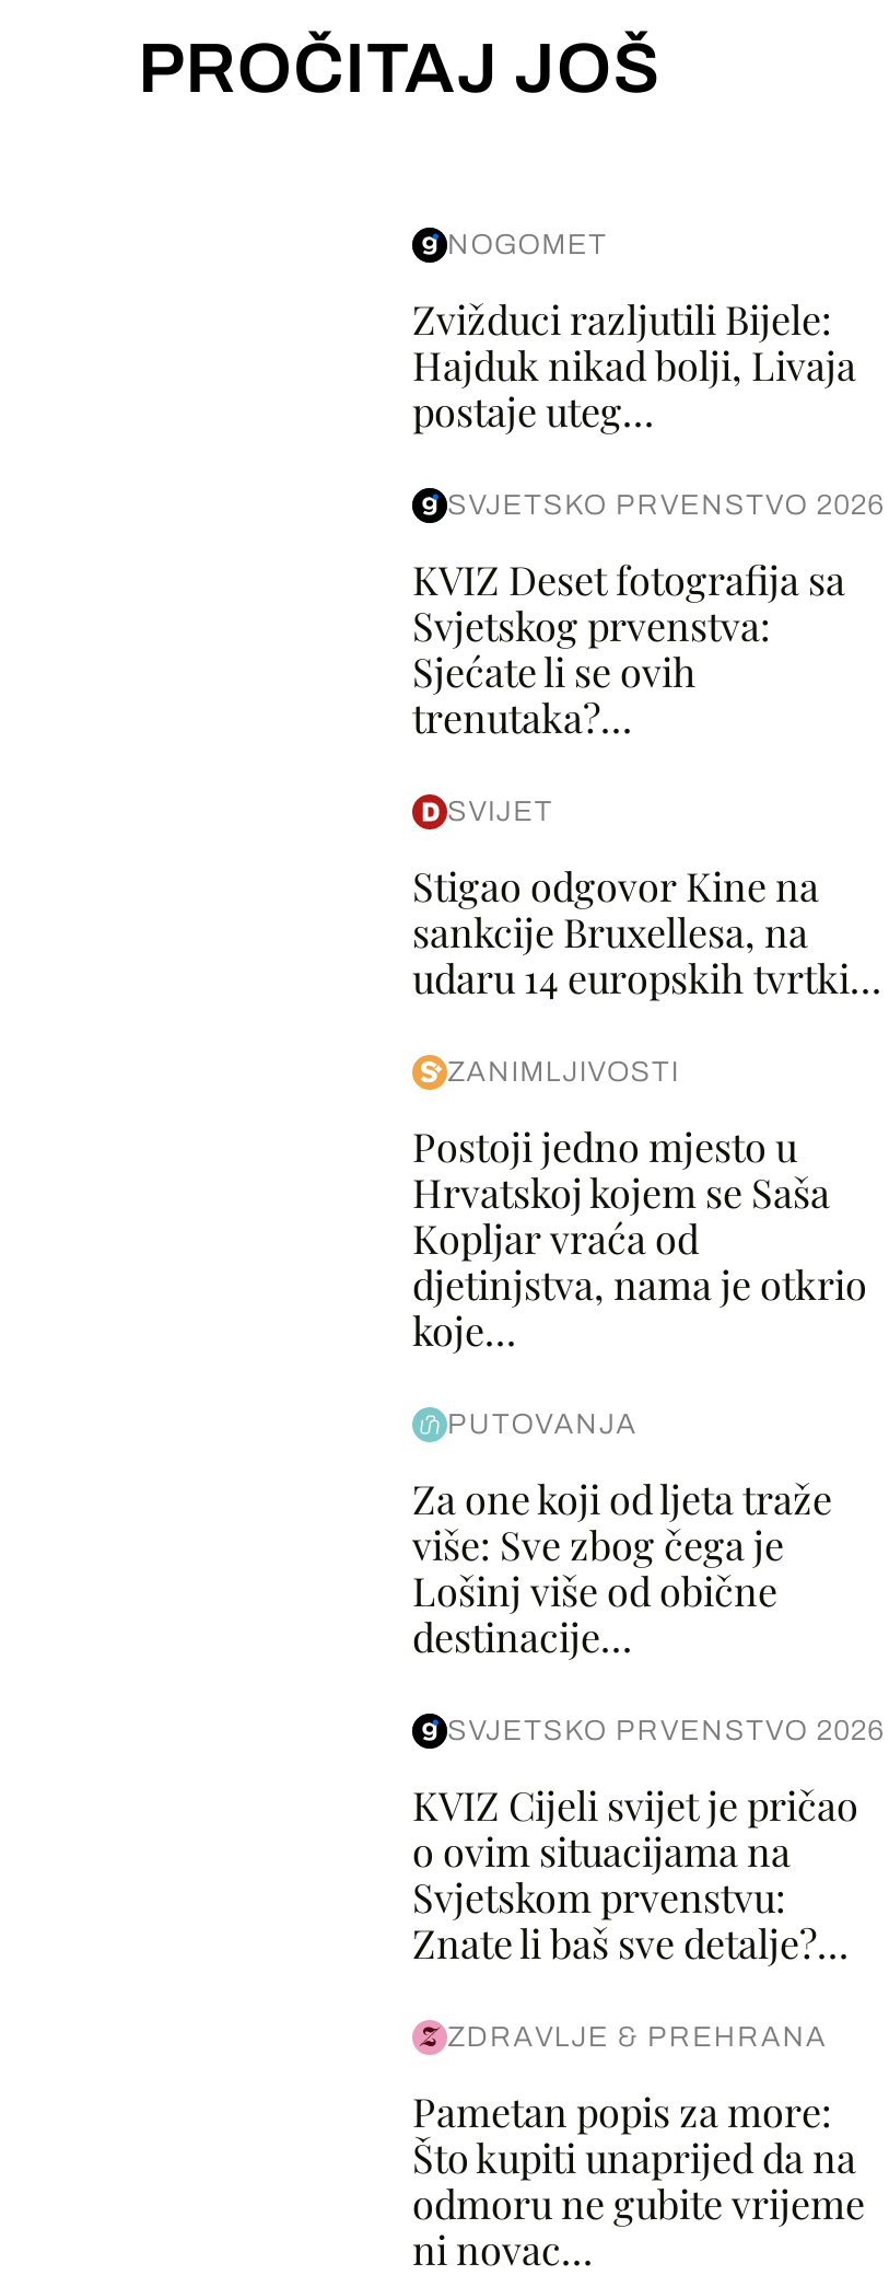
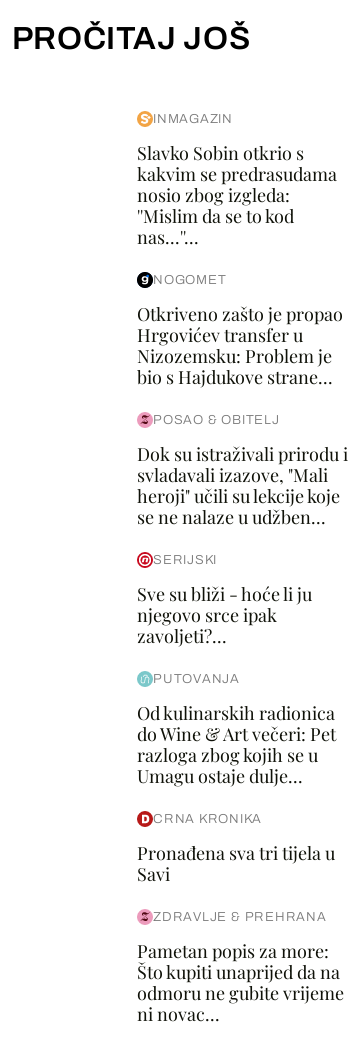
+ INMAGAZIN
+ Slavko Sobin otkrio s
+ kakvim se predrasudama
+ nosio zbog izgleda:
+ ''Mislim da se to kod
+ nas...''...

moved down: NOGOMET

- Zvižduci razljutili Bijele:
- Hajduk nikad bolji, Livaja
- postaje uteg...
- SVJETSKO PRVENSTVO 2026
- KVIZ Deset fotografija sa
- Svjetskog prvenstva:
- Sjećate li se ovih
- trenutaka?...
- SVIJET
- Stigao odgovor Kine na
- sankcije Bruxellesa, na
- udaru 14 europskih tvrtki...
- ZANIMLJIVOSTI
- Postoji jedno mjesto u
- Hrvatskoj kojem se Saša
- Kopljar vraća od
- djetinjstva, nama je otkrio
- koje...
+ Otkriveno zašto je propao
+ Hrgovićev transfer u
+ Nizozemsku: Problem je
+ bio s Hajdukove strane...
+ POSAO & OBITELJ
+ Dok su istraživali prirodu i
+ svladavali izazove, "Mali
+ heroji" učili su lekcije koje
+ se ne nalaze u udžben...
+ SERIJSKI
+ Sve su bliži - hoće li ju
+ njegovo srce ipak
+ zavoljeti?...

moved down: PUTOVANJA

- Za one koji od ljeta traže
- više: Sve zbog čega je
- Lošinj više od obične
- destinacije...
+ Od kulinarskih radionica
+ do Wine & Art večeri: Pet
+ razloga zbog kojih se u
+ Umagu ostaje dulje...

- SVJETSKO PRVENSTVO 2026
+ CRNA KRONIKA

- KVIZ Cijeli svijet je pričao
- o ovim situacijama na
- Svjetskom prvenstvu:
- Znate li baš sve detalje?...
+ Pronađena sva tri tijela u
+ Savi
